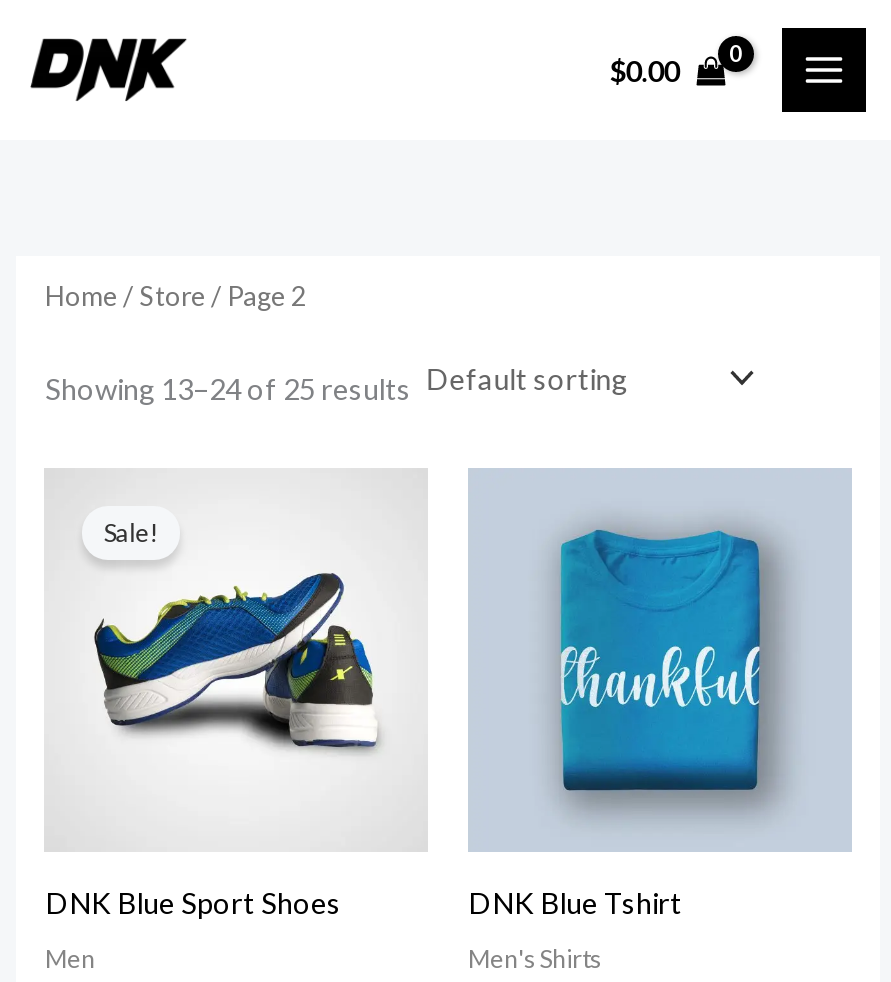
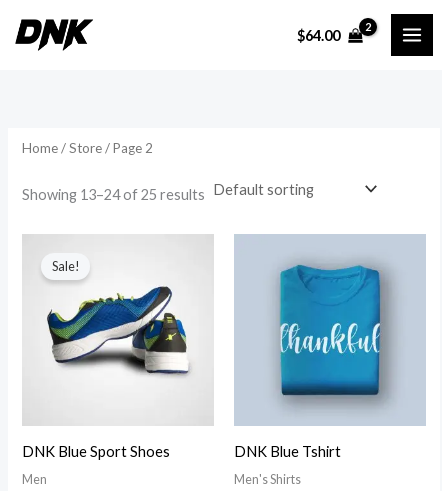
- $0.00
+ $64.00
